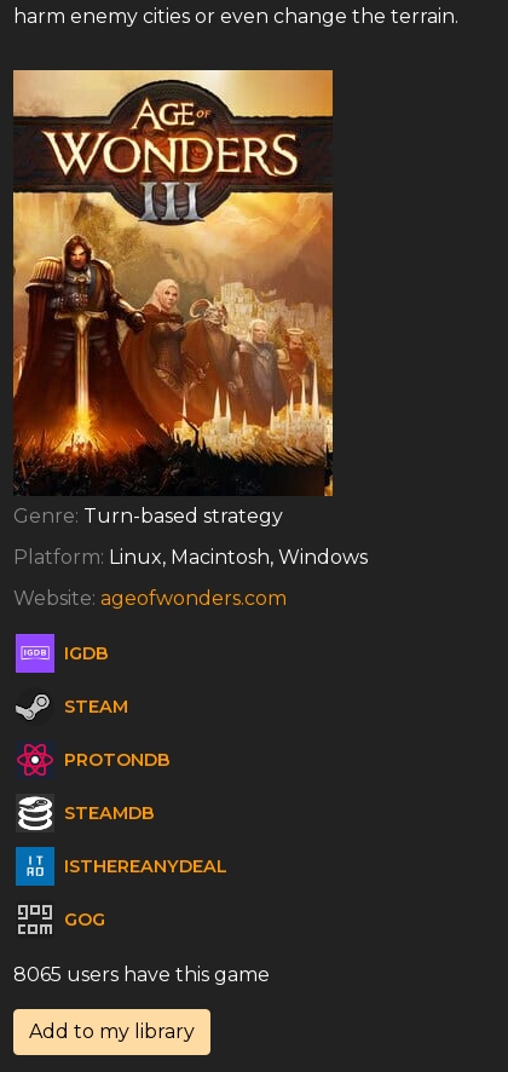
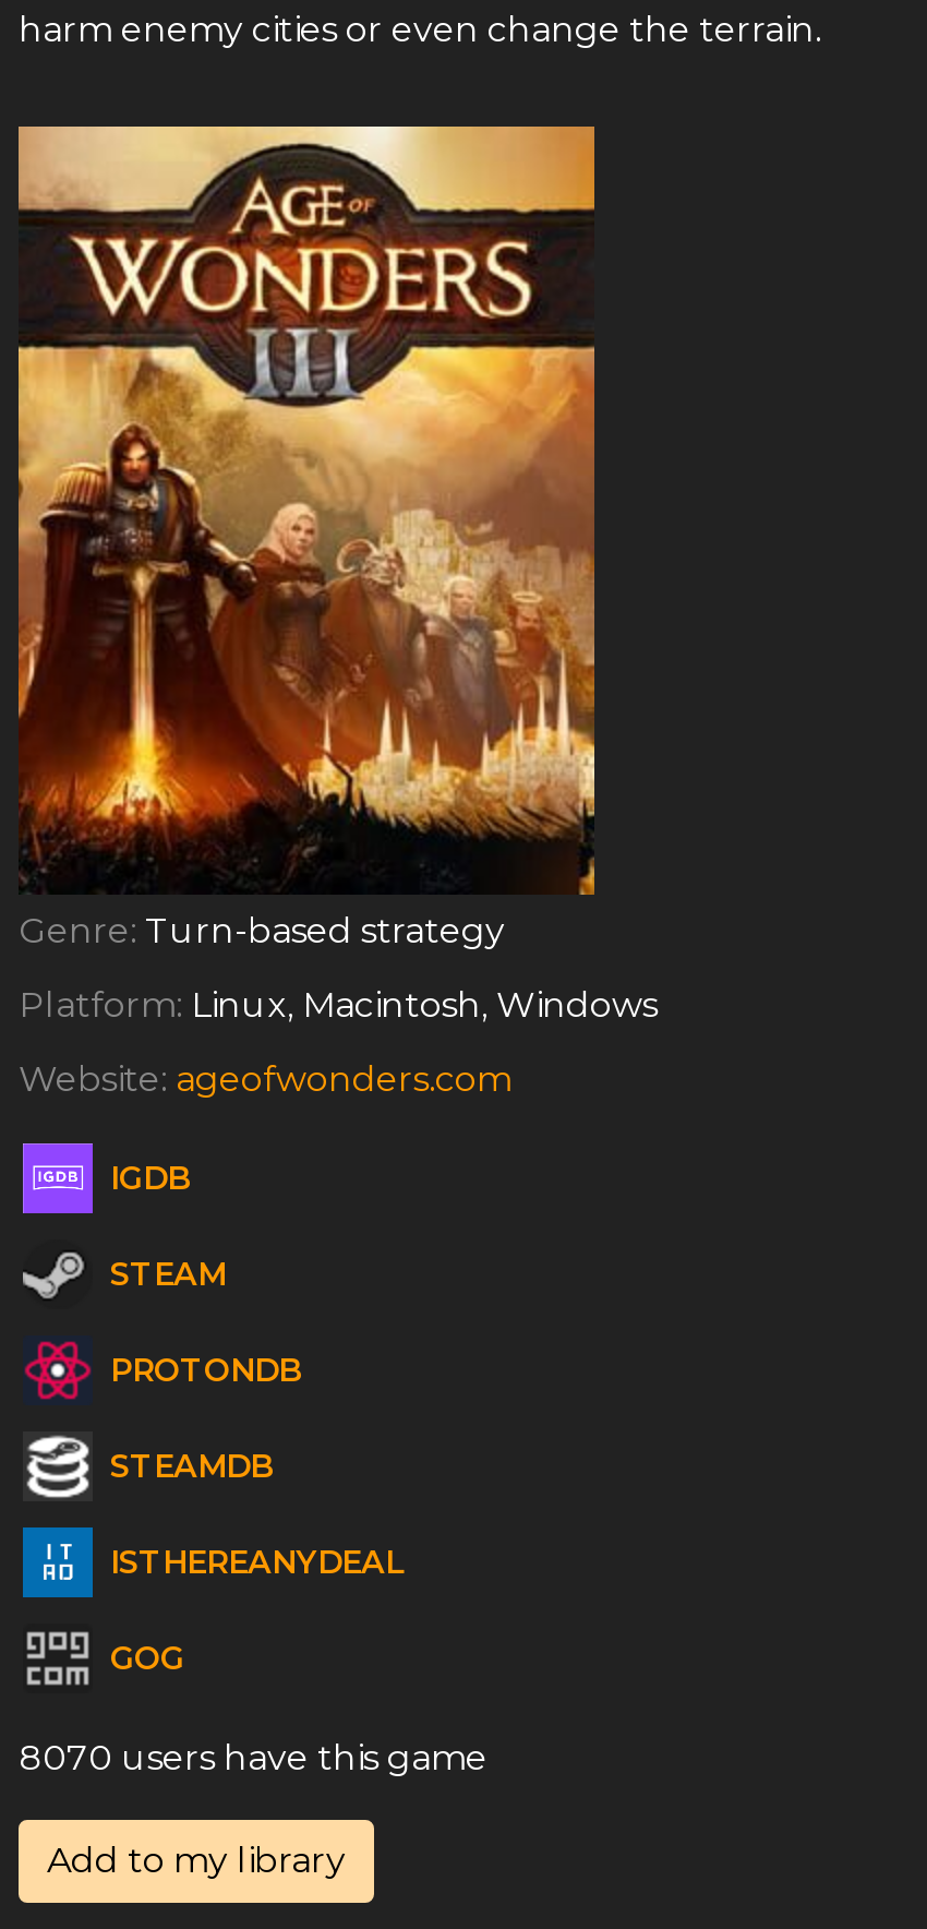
- 8065 users have this game
+ 8070 users have this game
